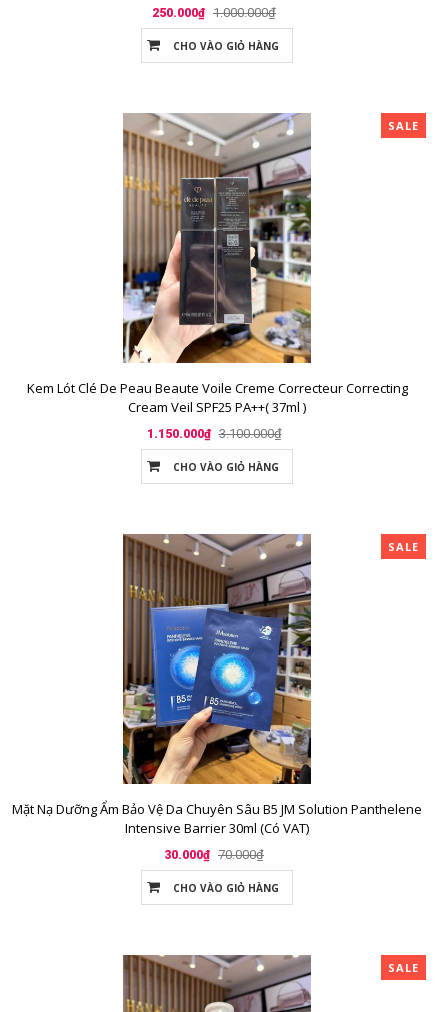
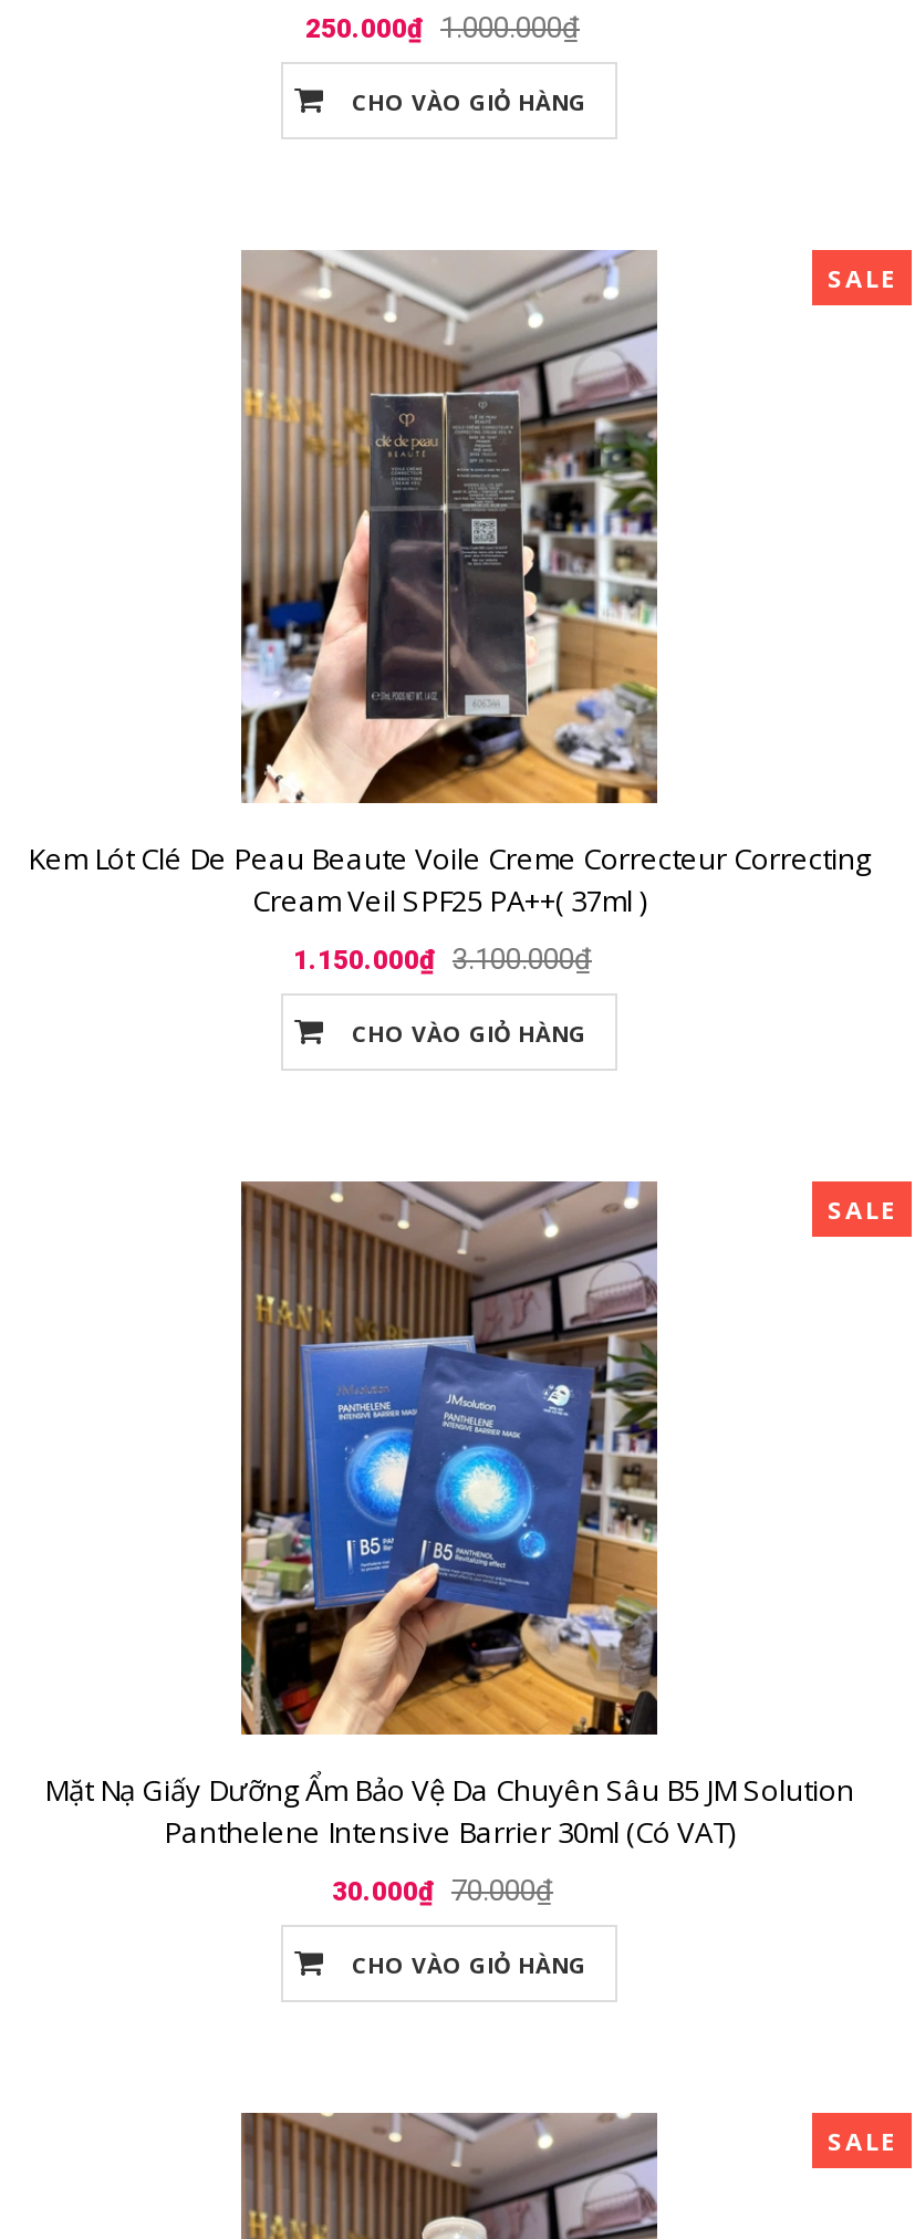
- Mặt Nạ Dưỡng Ẩm Bảo Vệ Da Chuyên Sâu B5 JM Solution Panthelene
- Intensive Barrier 30ml (Có VAT)
+ Mặt Nạ Giấy Dưỡng Ẩm Bảo Vệ Da Chuyên Sâu B5 JM Solution
+ Panthelene Intensive Barrier 30ml (Có VAT)
